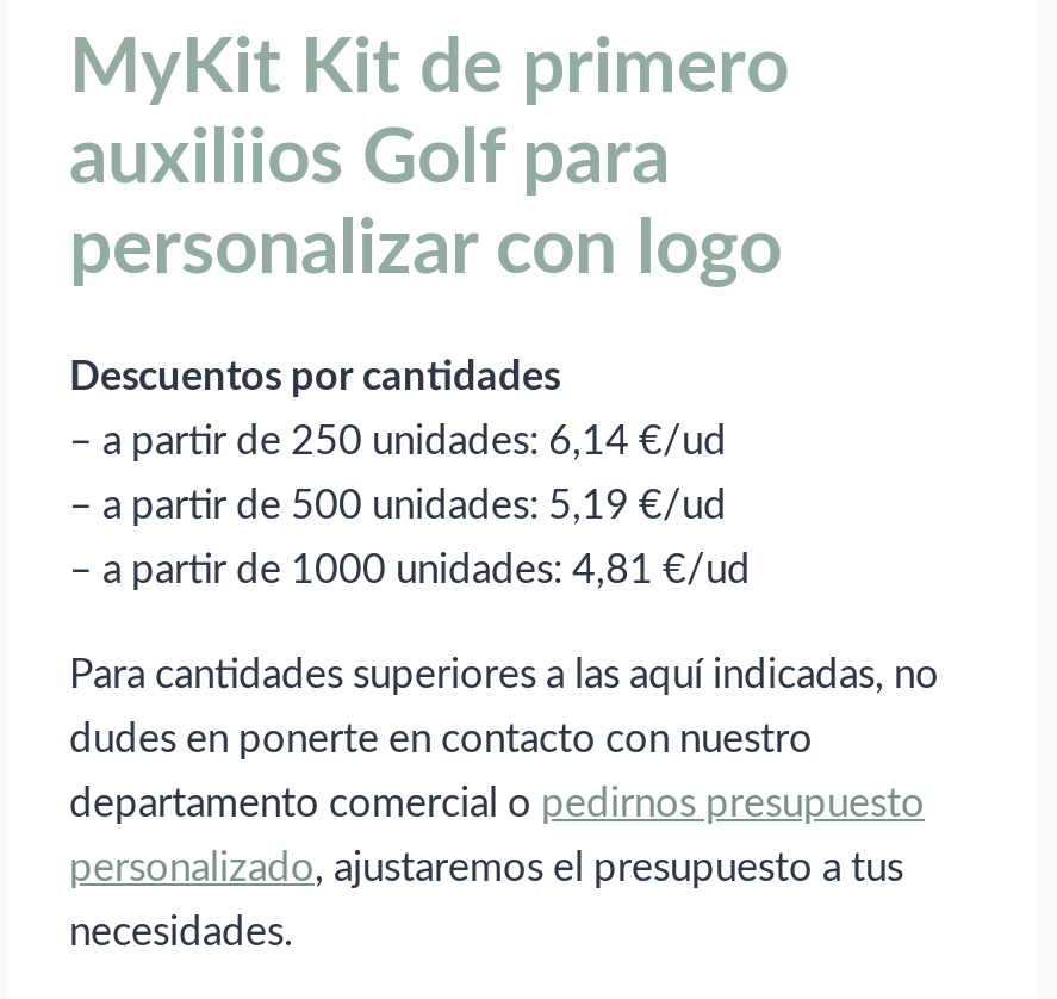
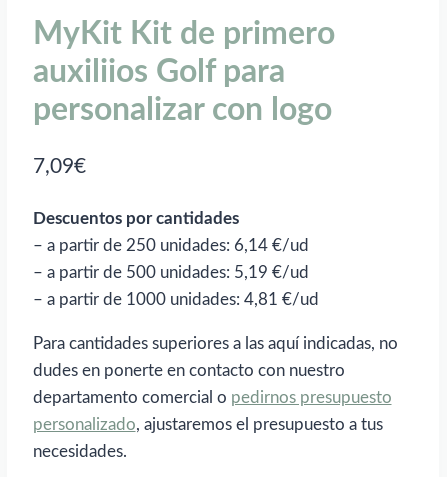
+ 7,09€
